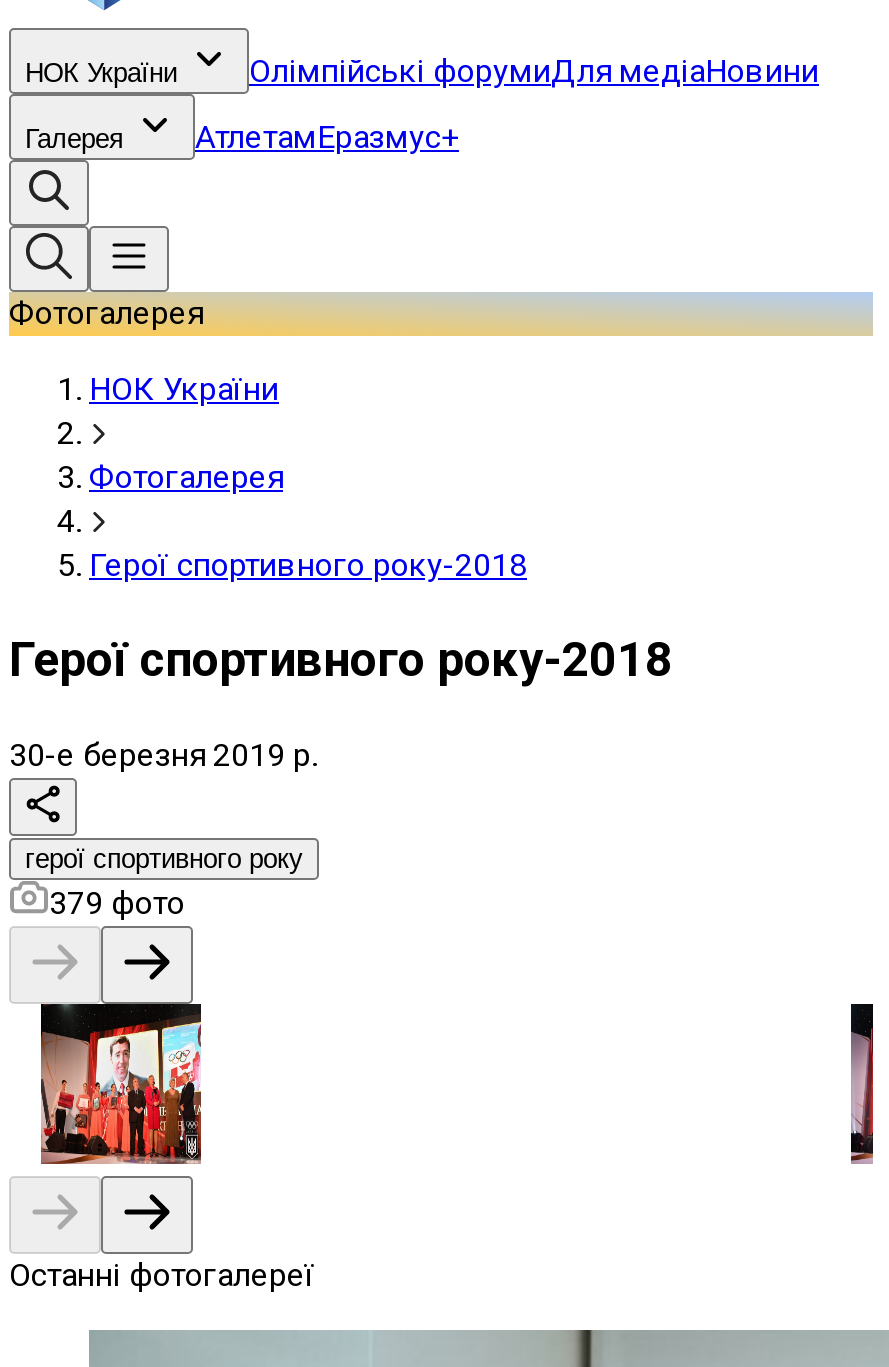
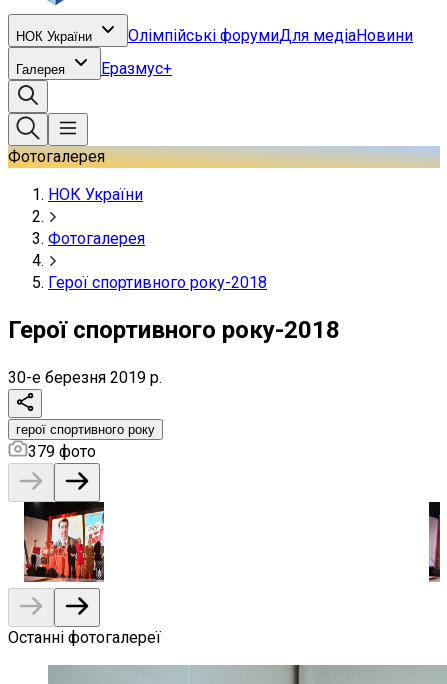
- АтлетамЕразмус+
+ Еразмус+
